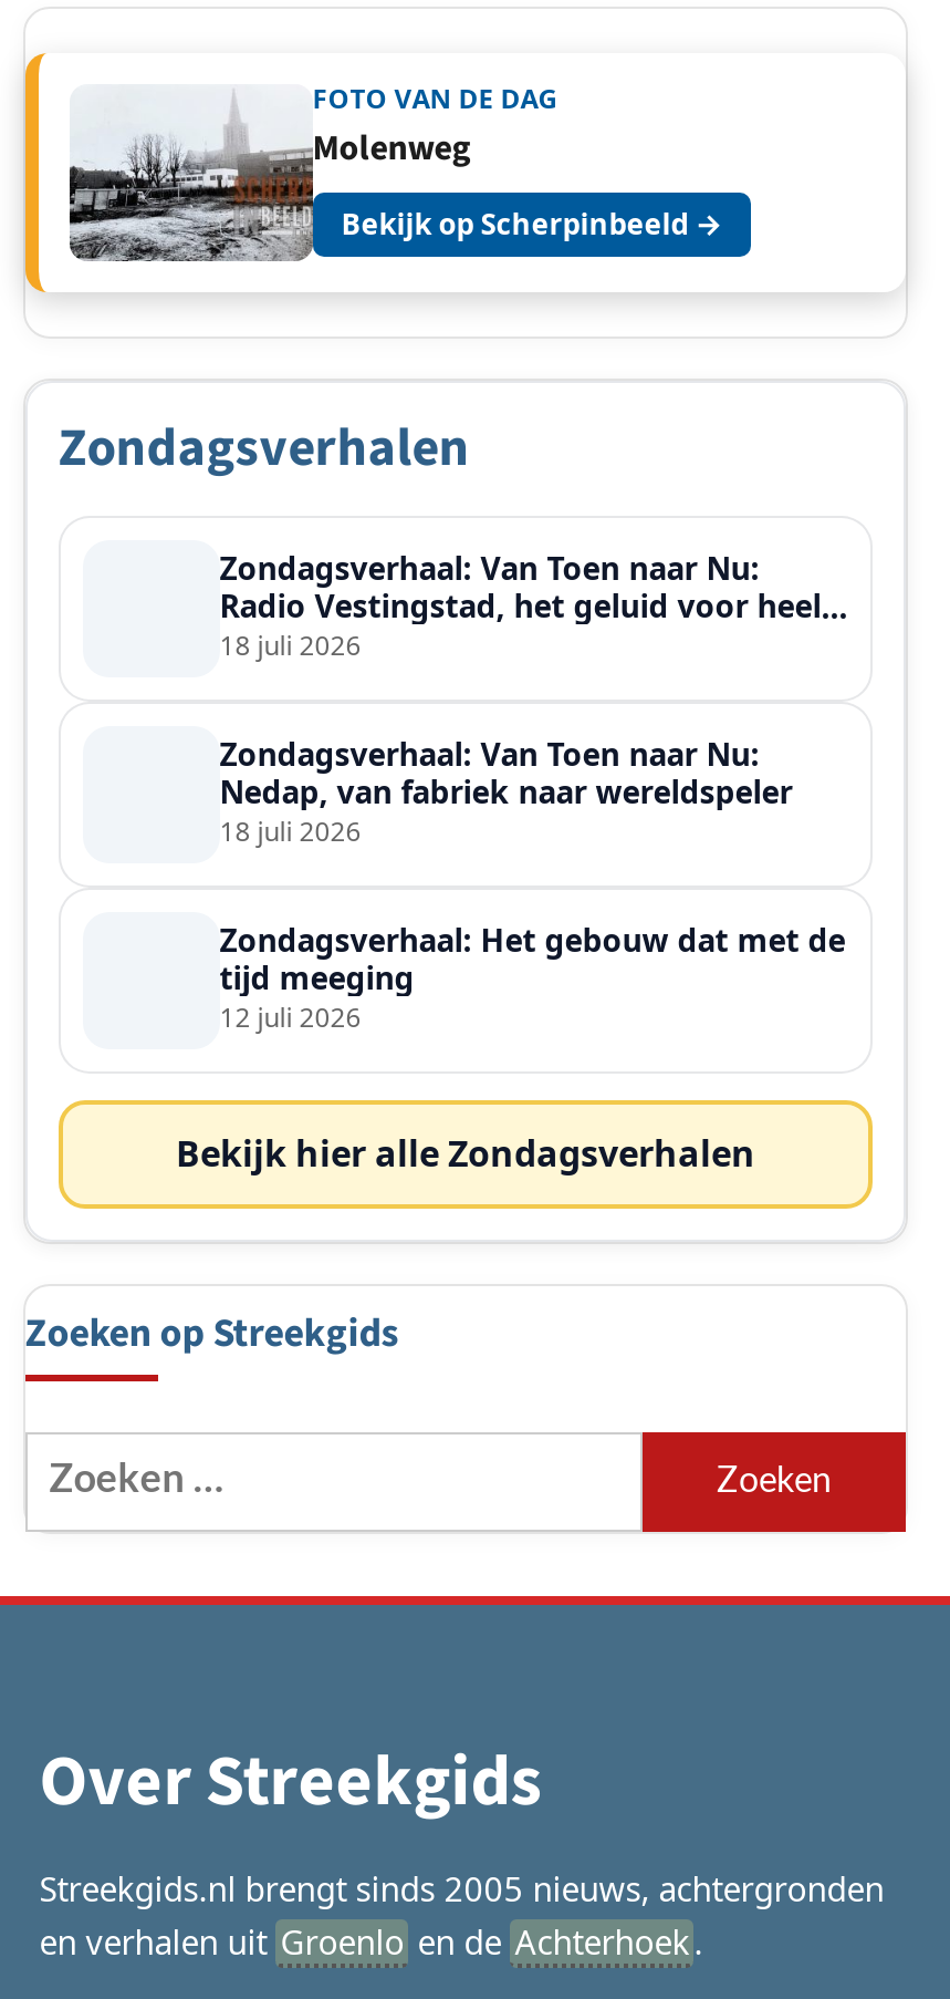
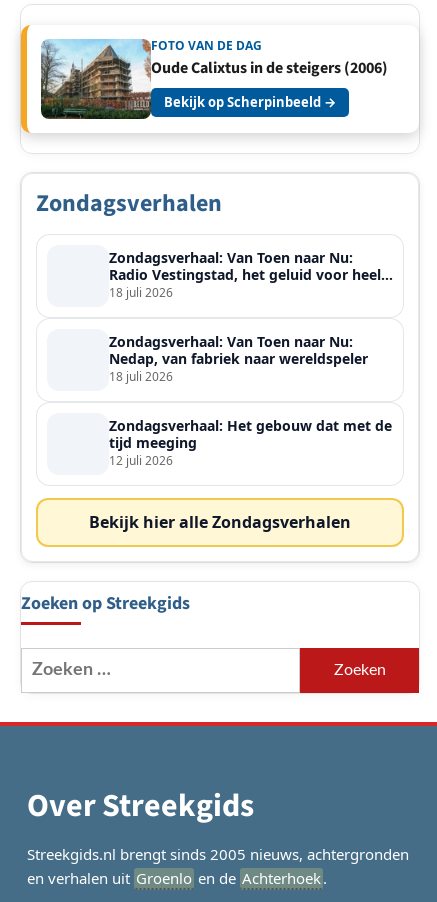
- [image]
- Molenweg
+ [image]
+ Oude Calixtus in de steigers (2006)
